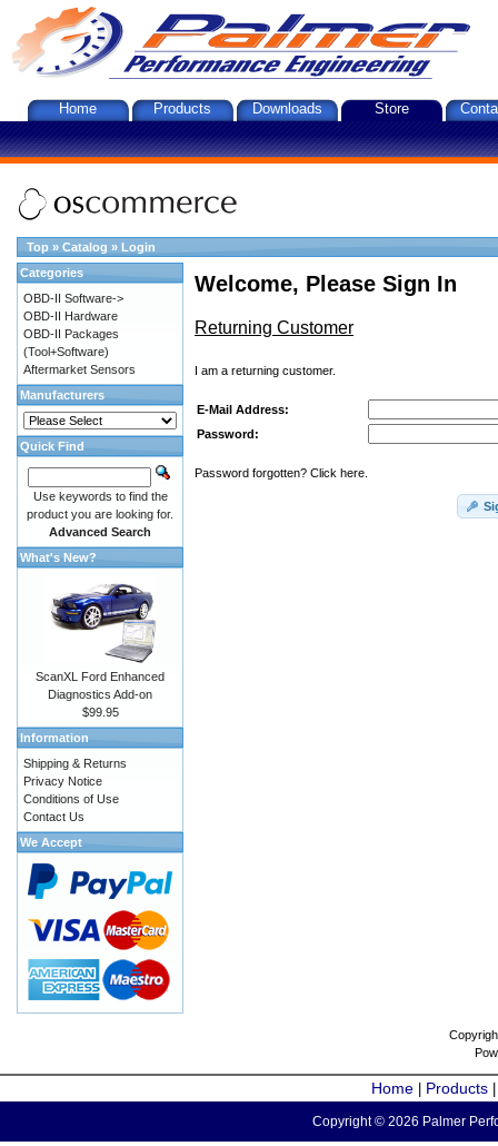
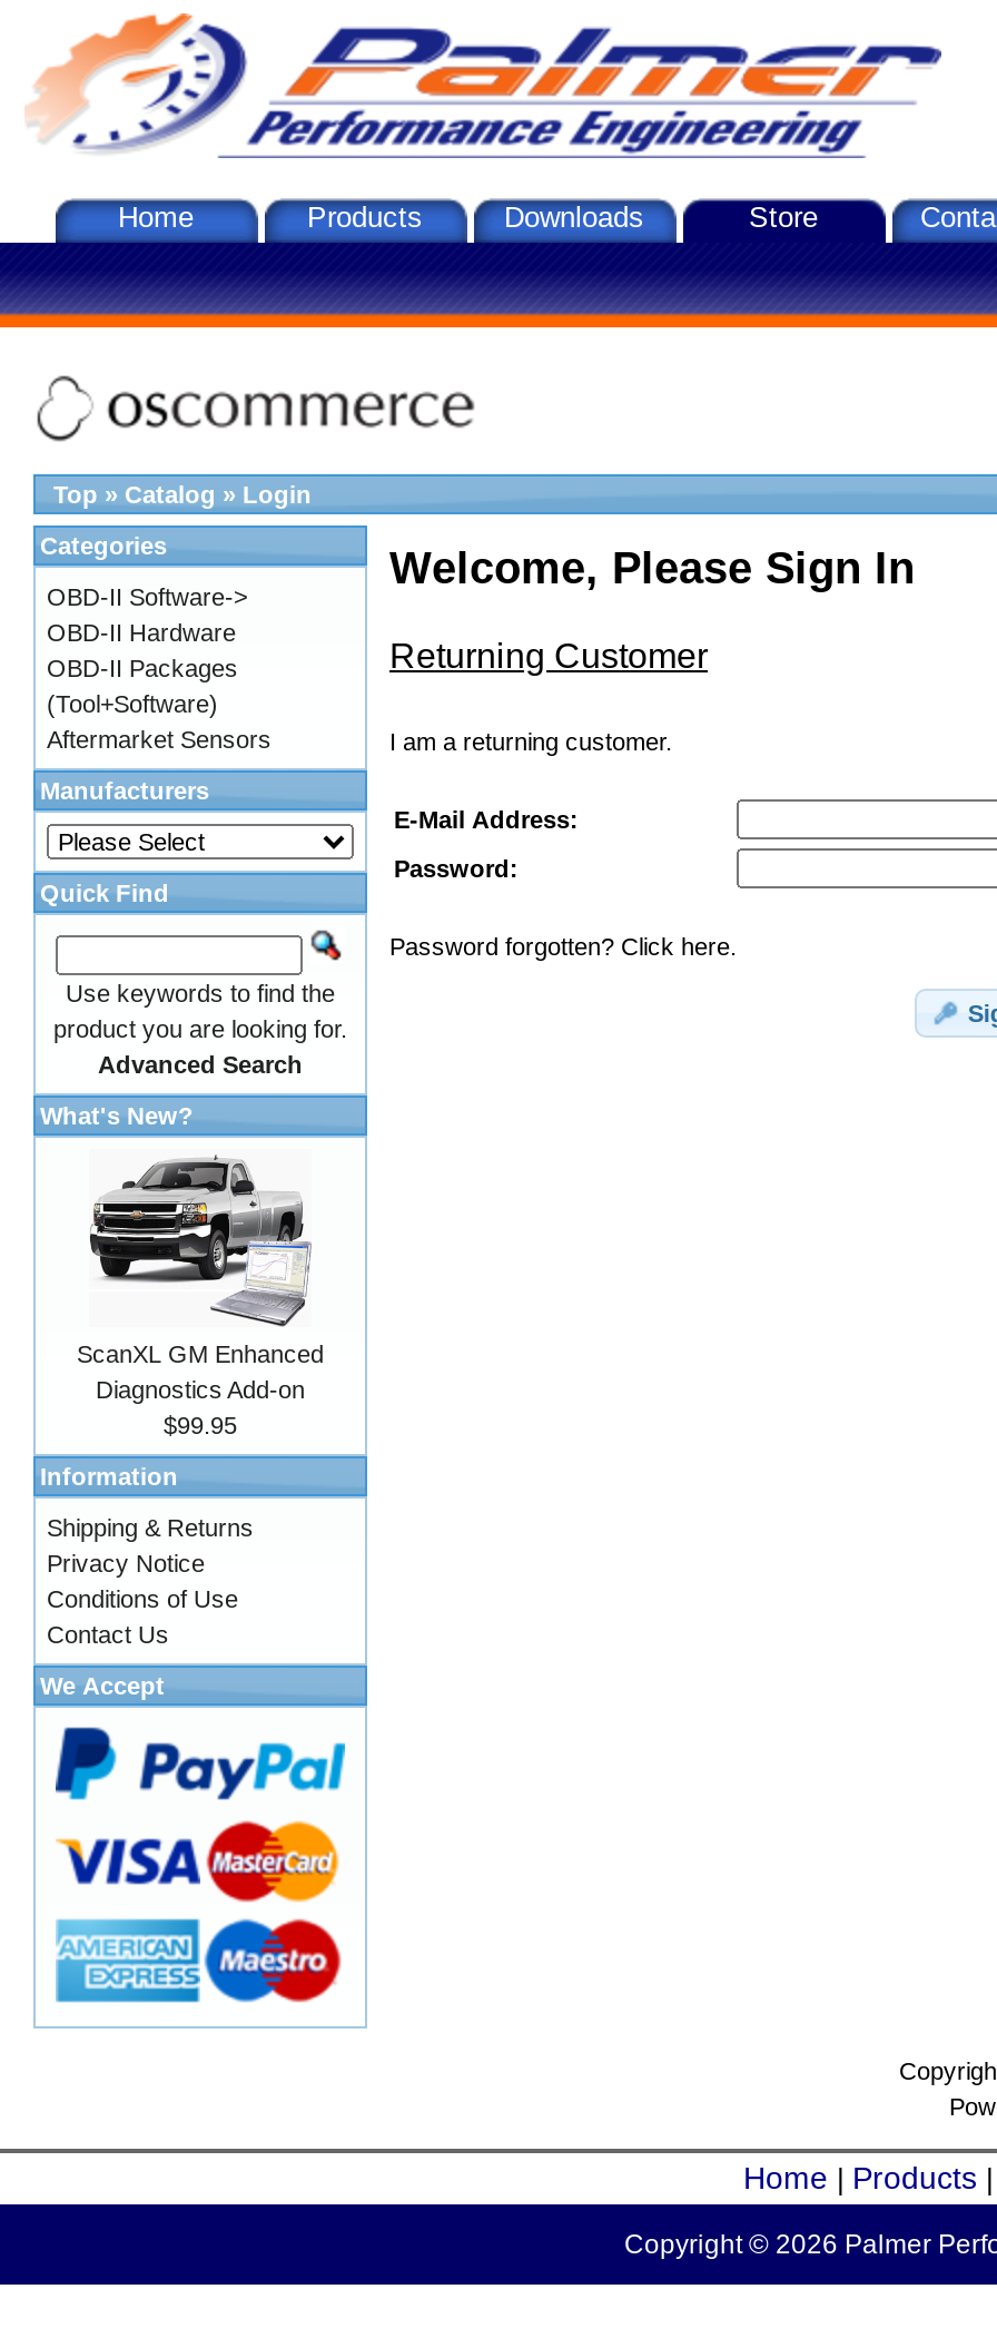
- [image]
- ScanXL Ford Enhanced
+ [image]
+ ScanXL GM Enhanced
